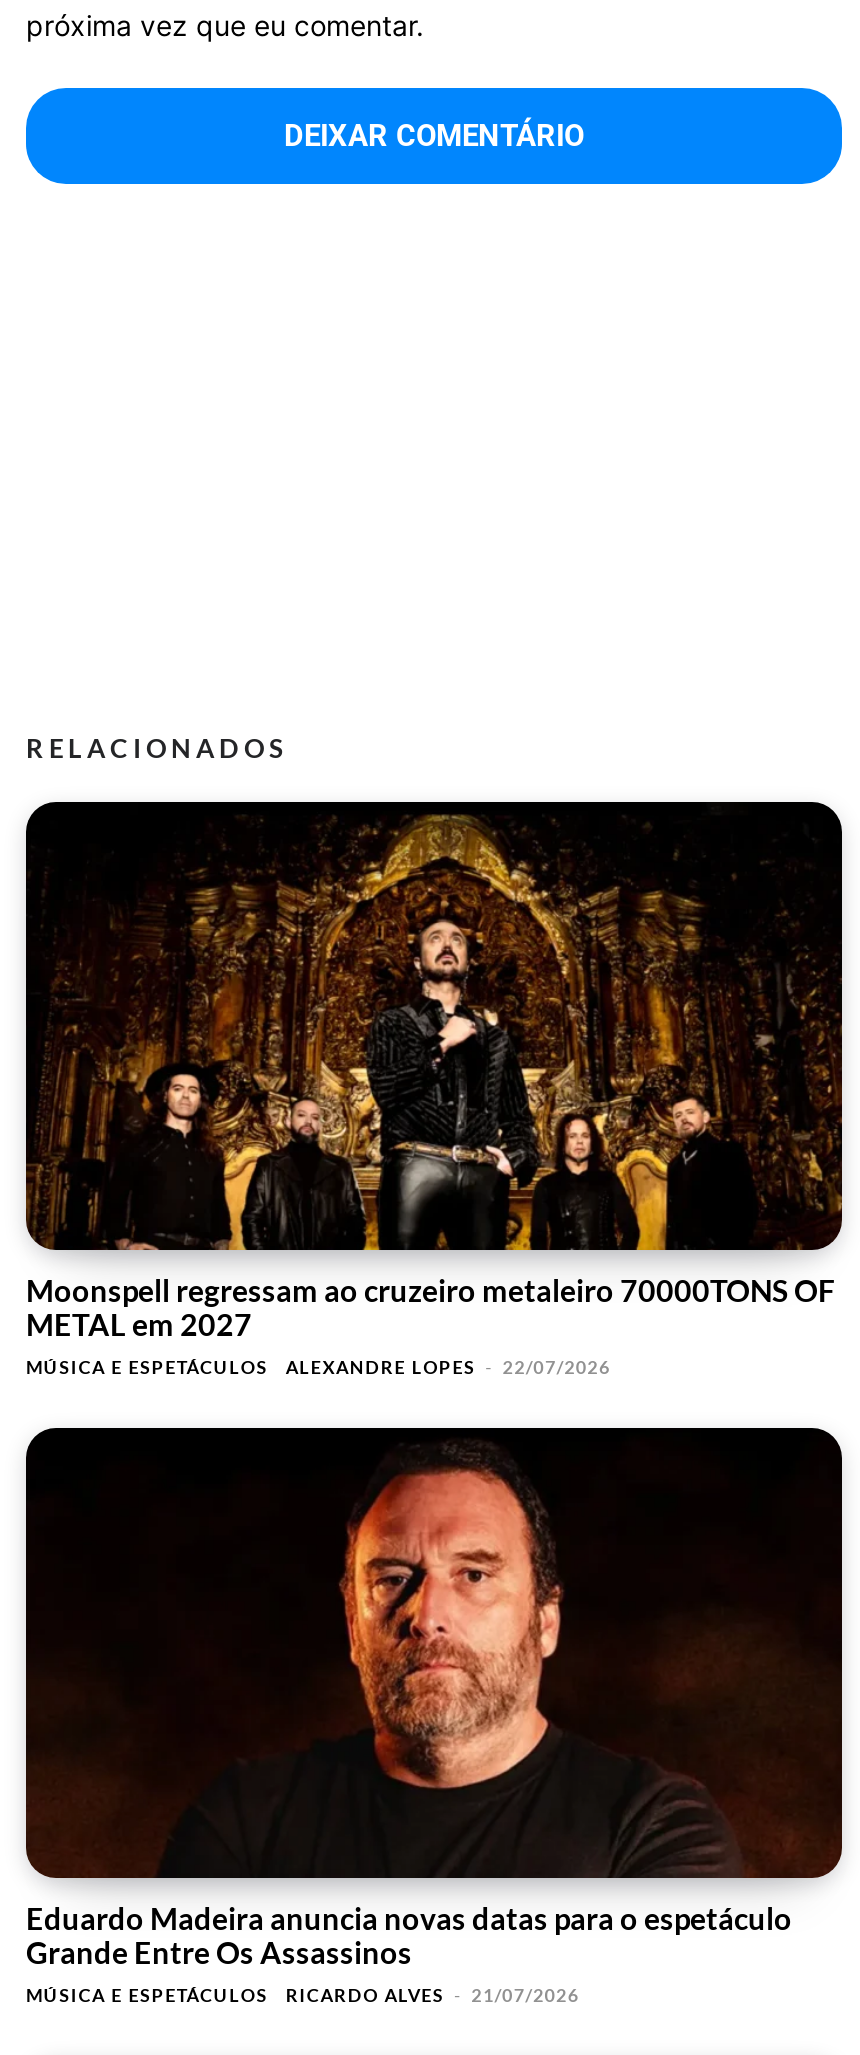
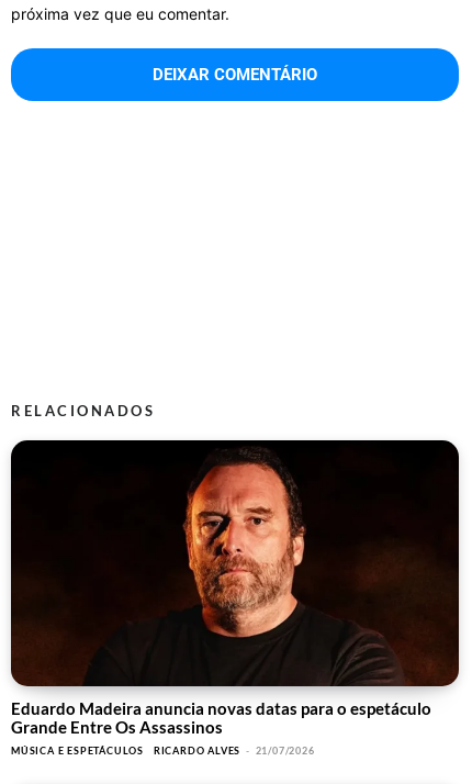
- [image]
- Moonspell regressam ao cruzeiro metaleiro 70000TONS OF
- METAL em 2027
- MÚSICA E ESPETÁCULOS
- ALEXANDRE LOPES - 22/07/2026
